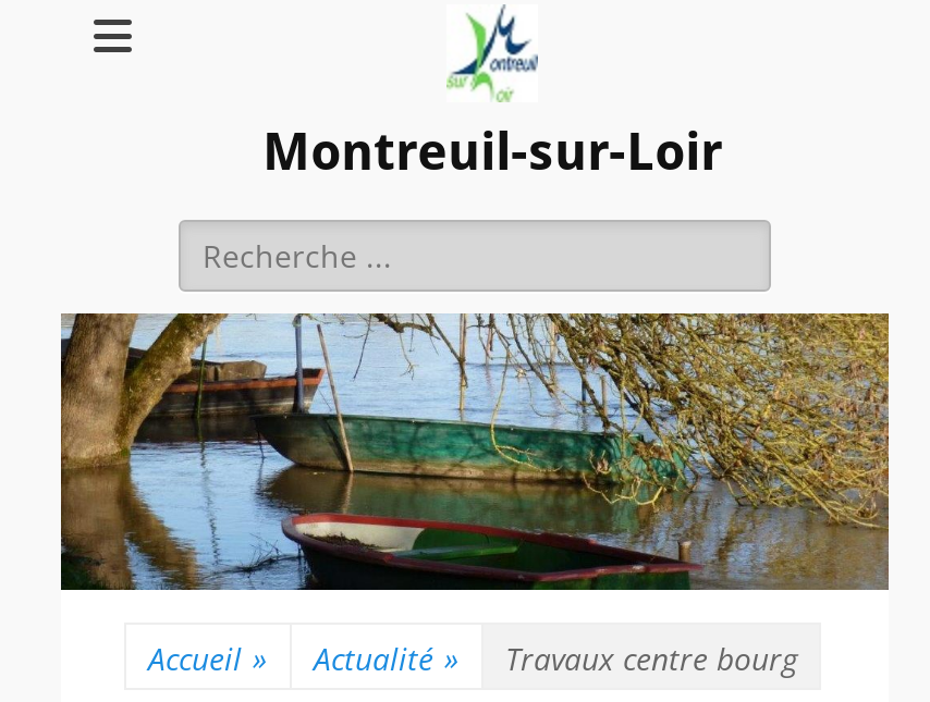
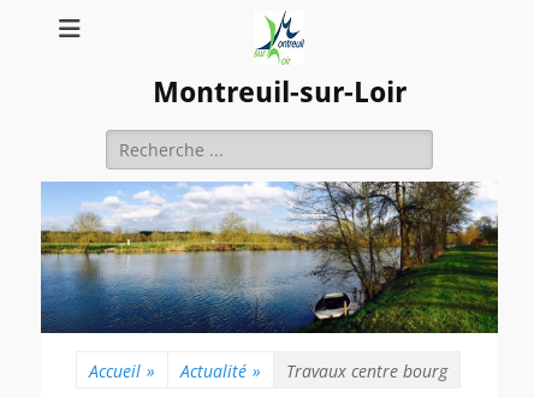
- [image]
+ [image]
